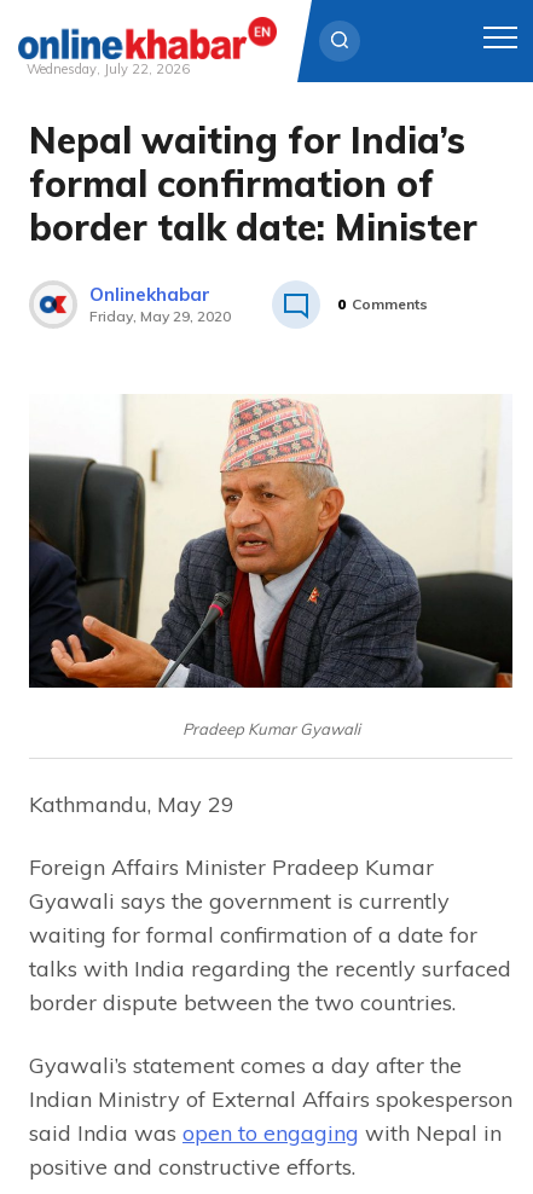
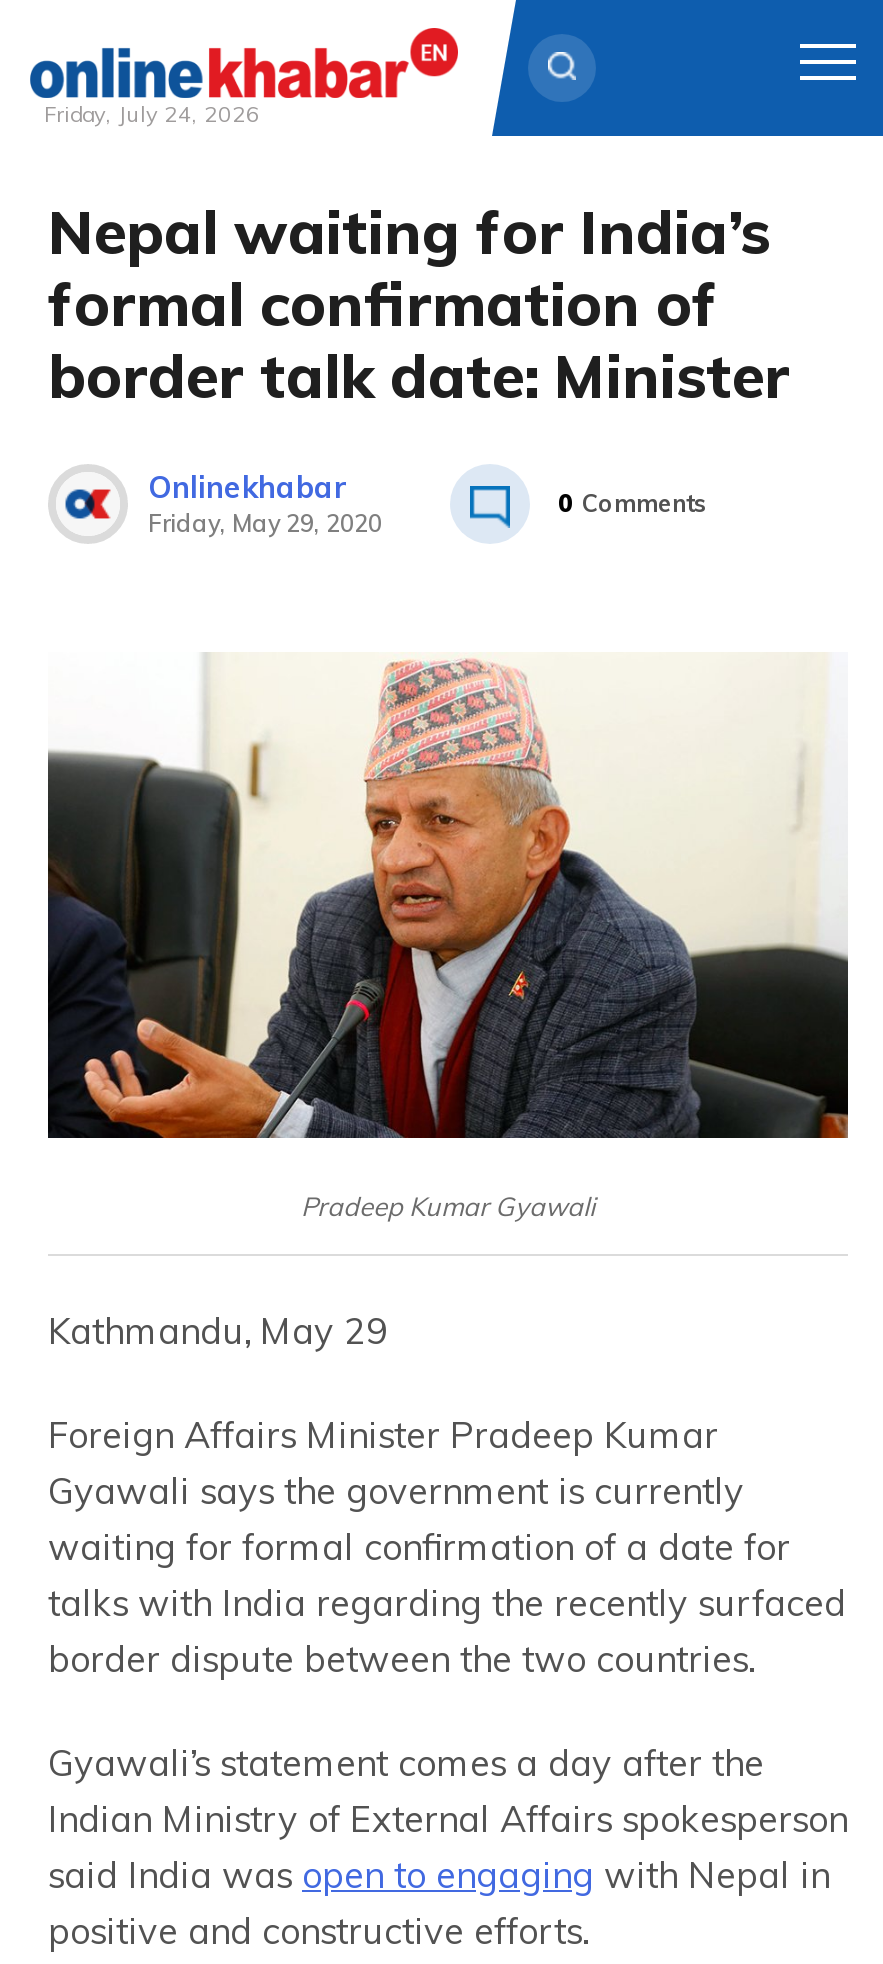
- Wednesday, July 22, 2026
+ Friday, July 24, 2026
